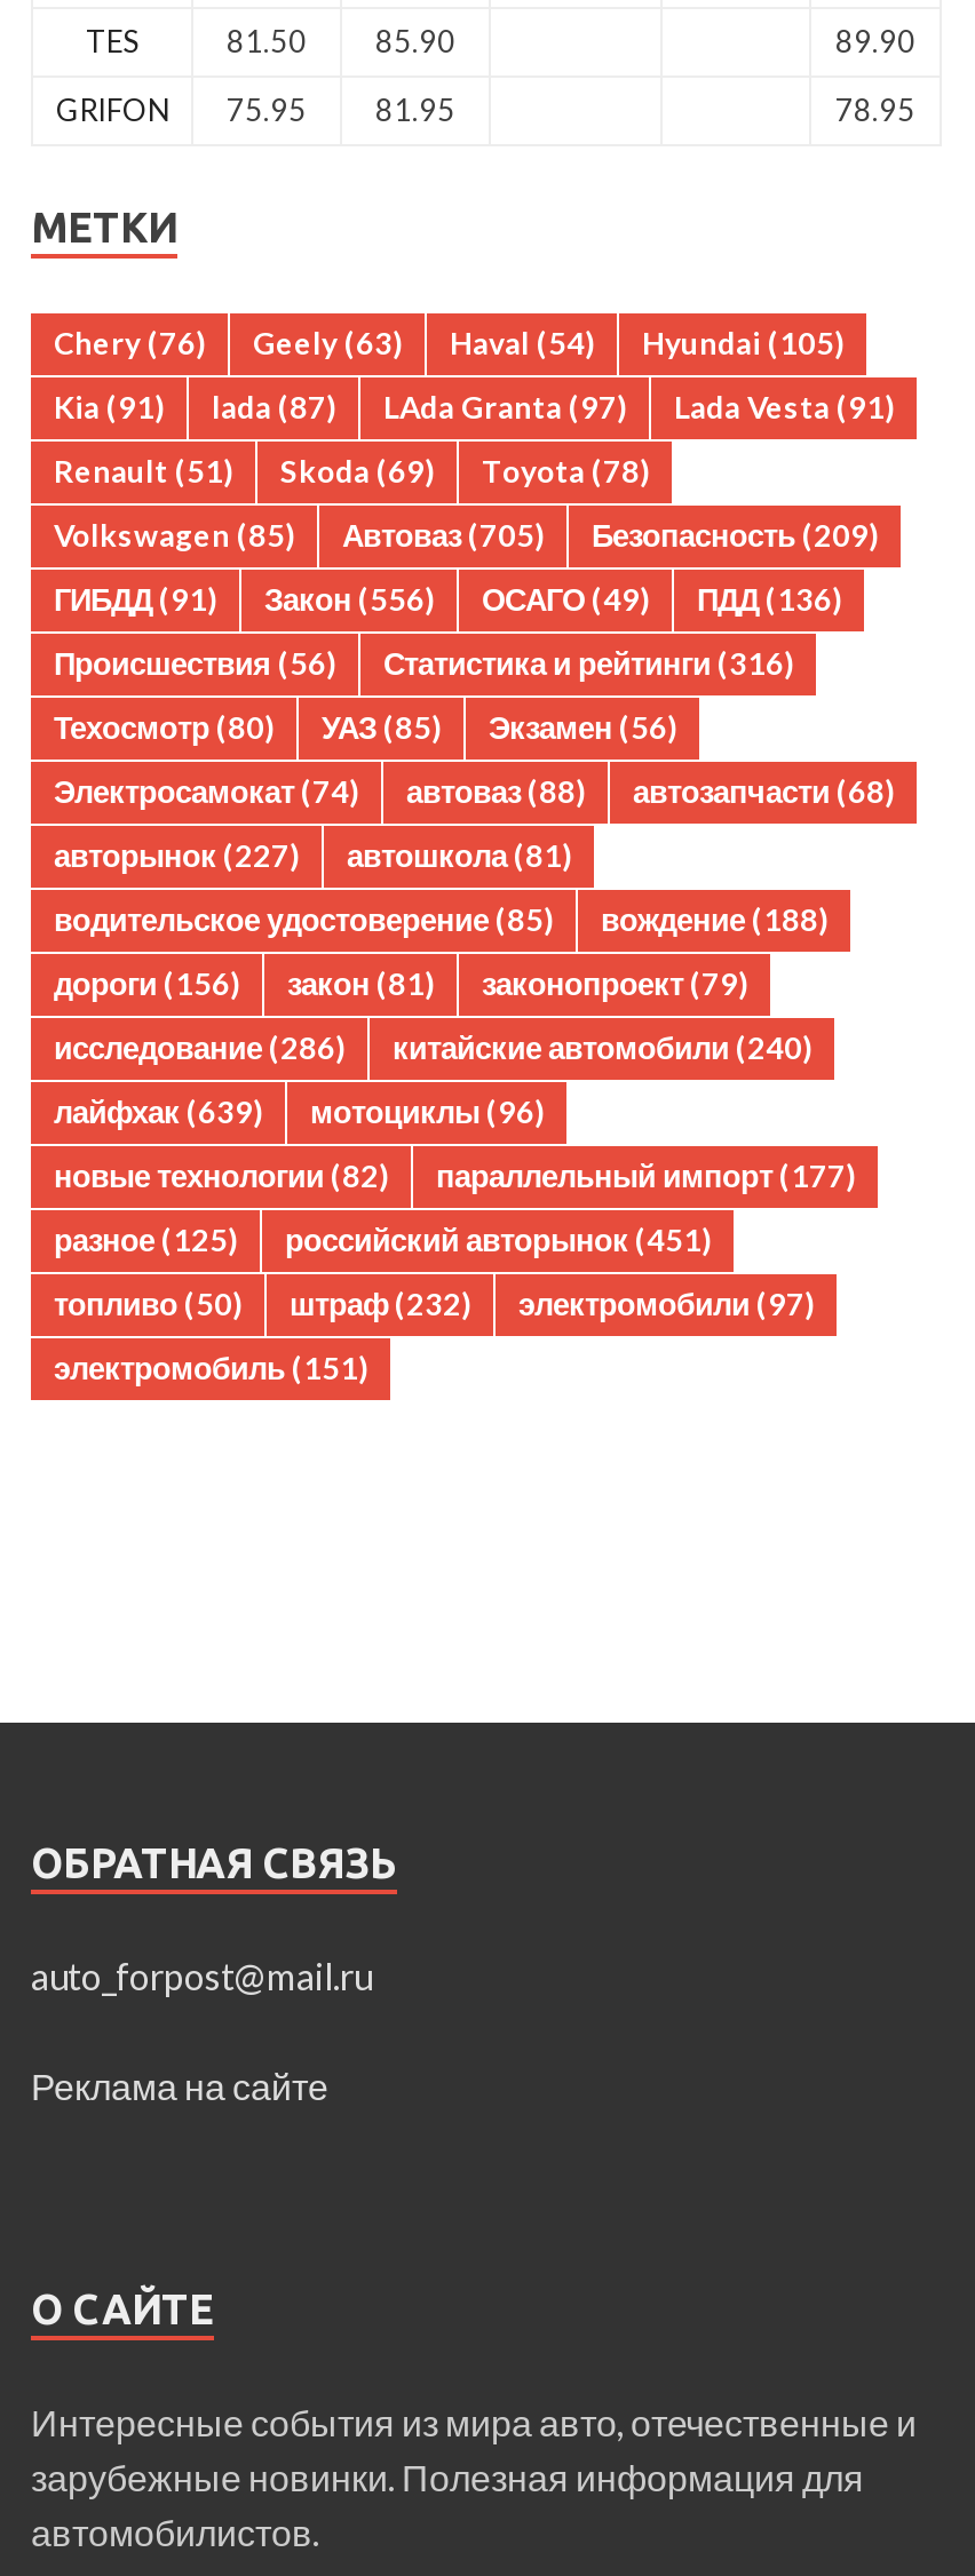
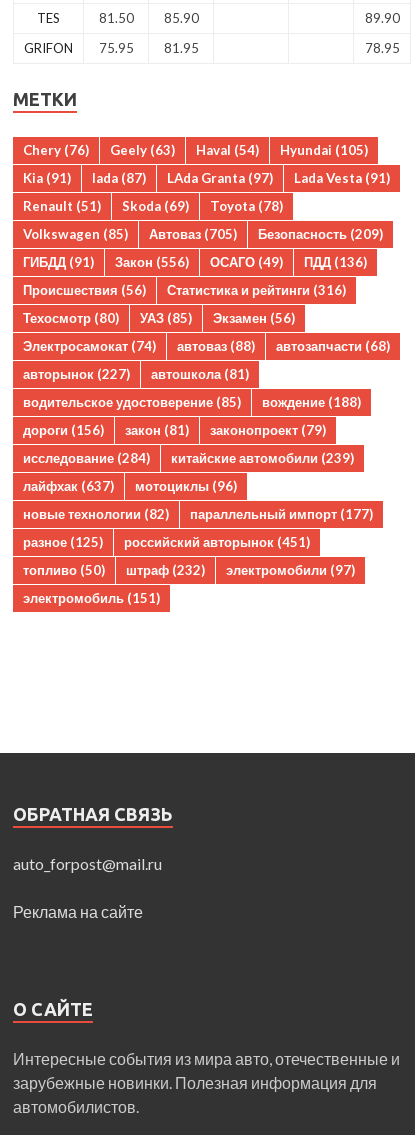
- исследование (286)
+ исследование (284)

- китайские автомобили (240)
+ китайские автомобили (239)

- лайфхак (639) мотоциклы (96)
+ лайфхак (637) мотоциклы (96)
